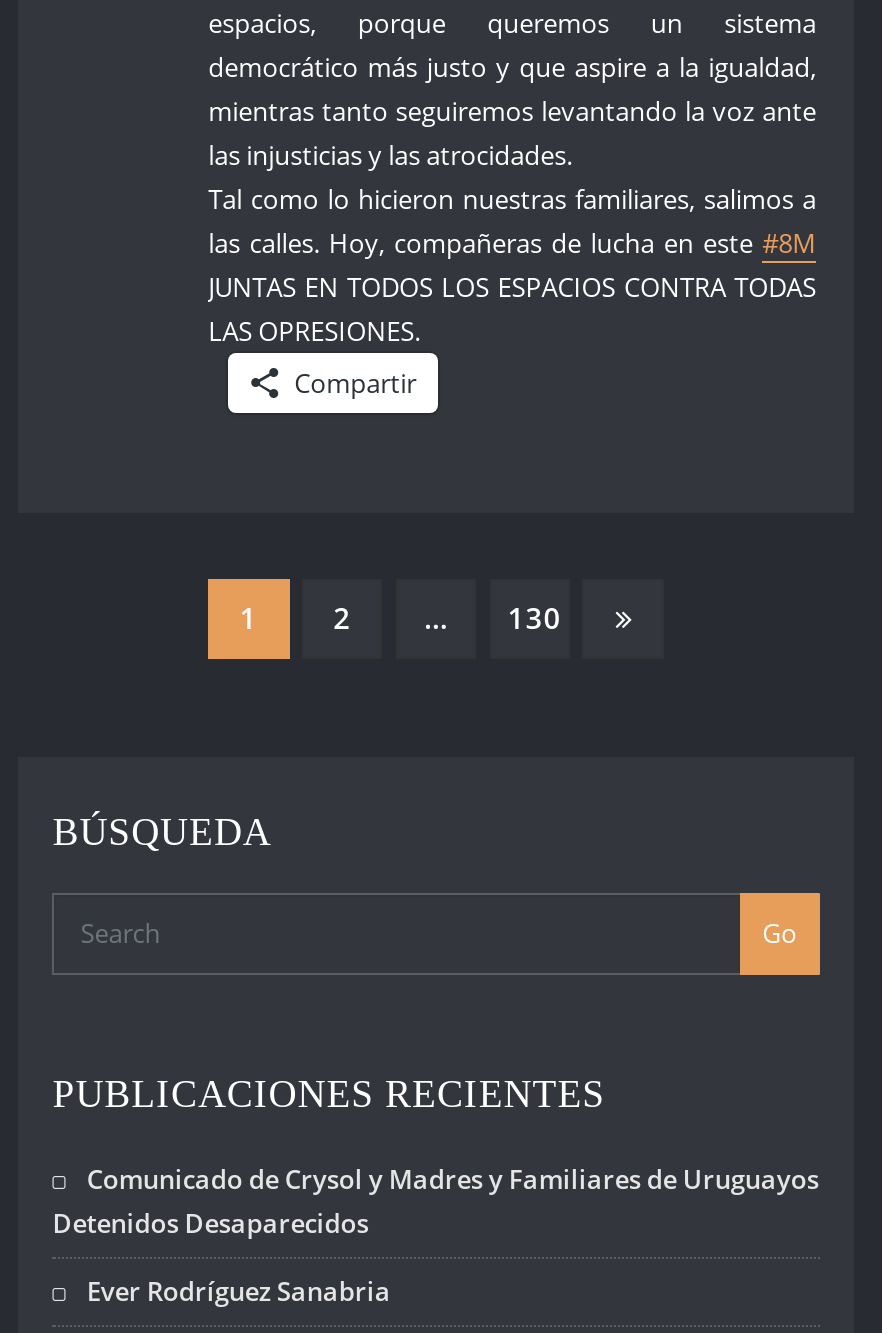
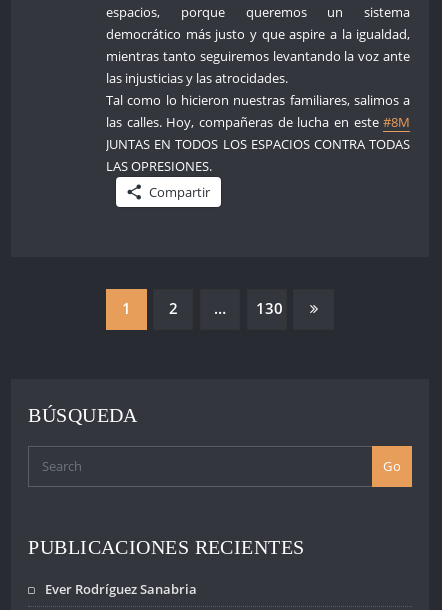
- Comunicado de Crysol y Madres y Familiares de Uruguayos
- Detenidos Desaparecidos
